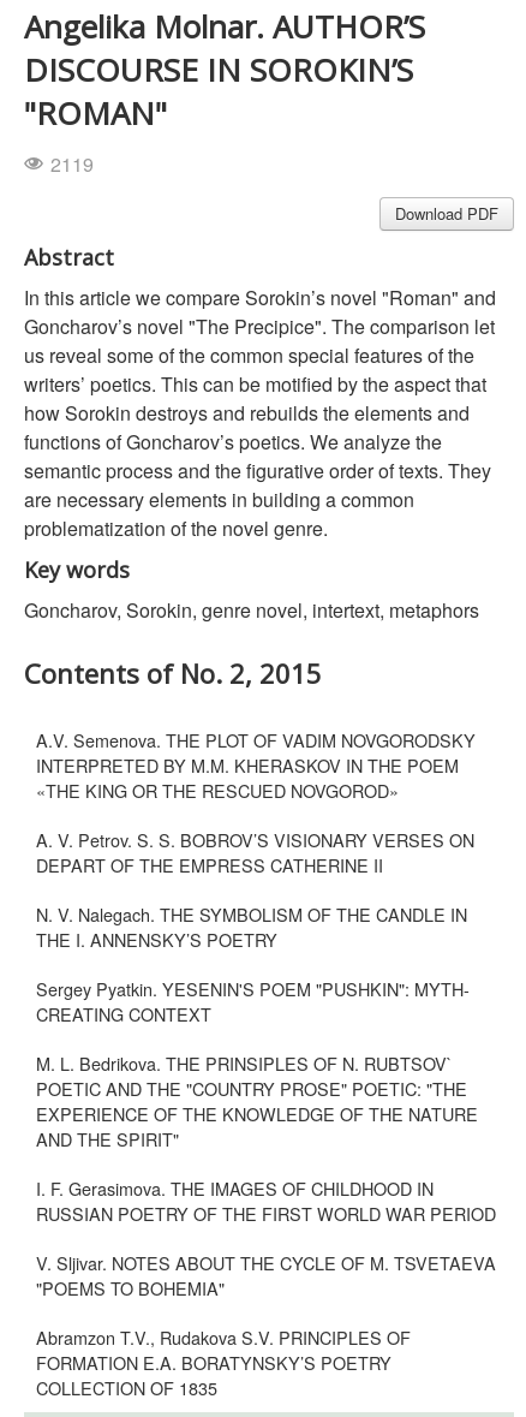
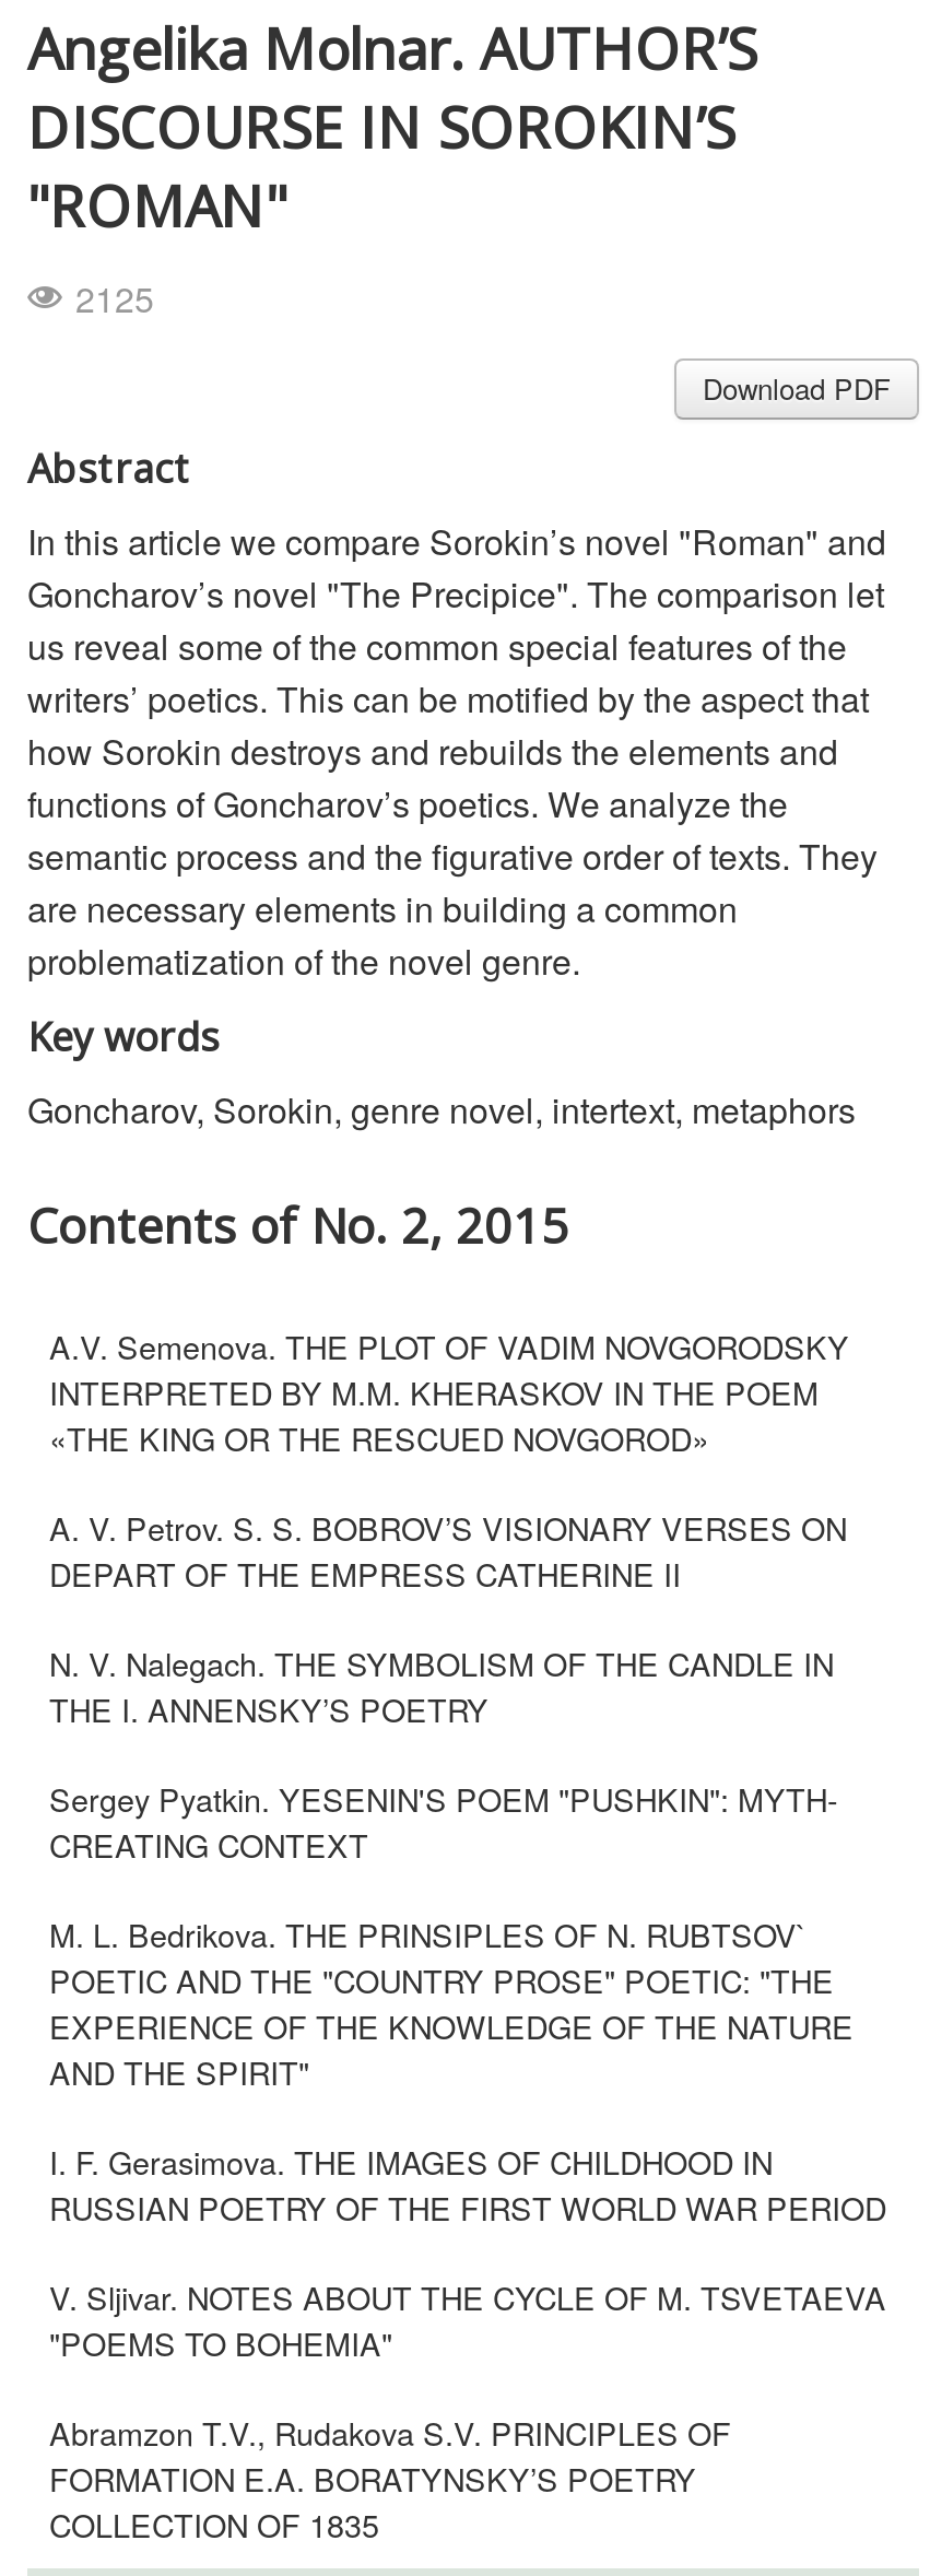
- 2119
+ 2125
